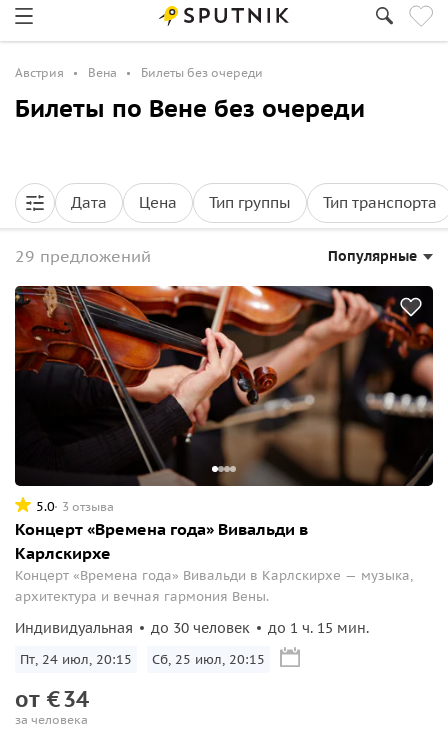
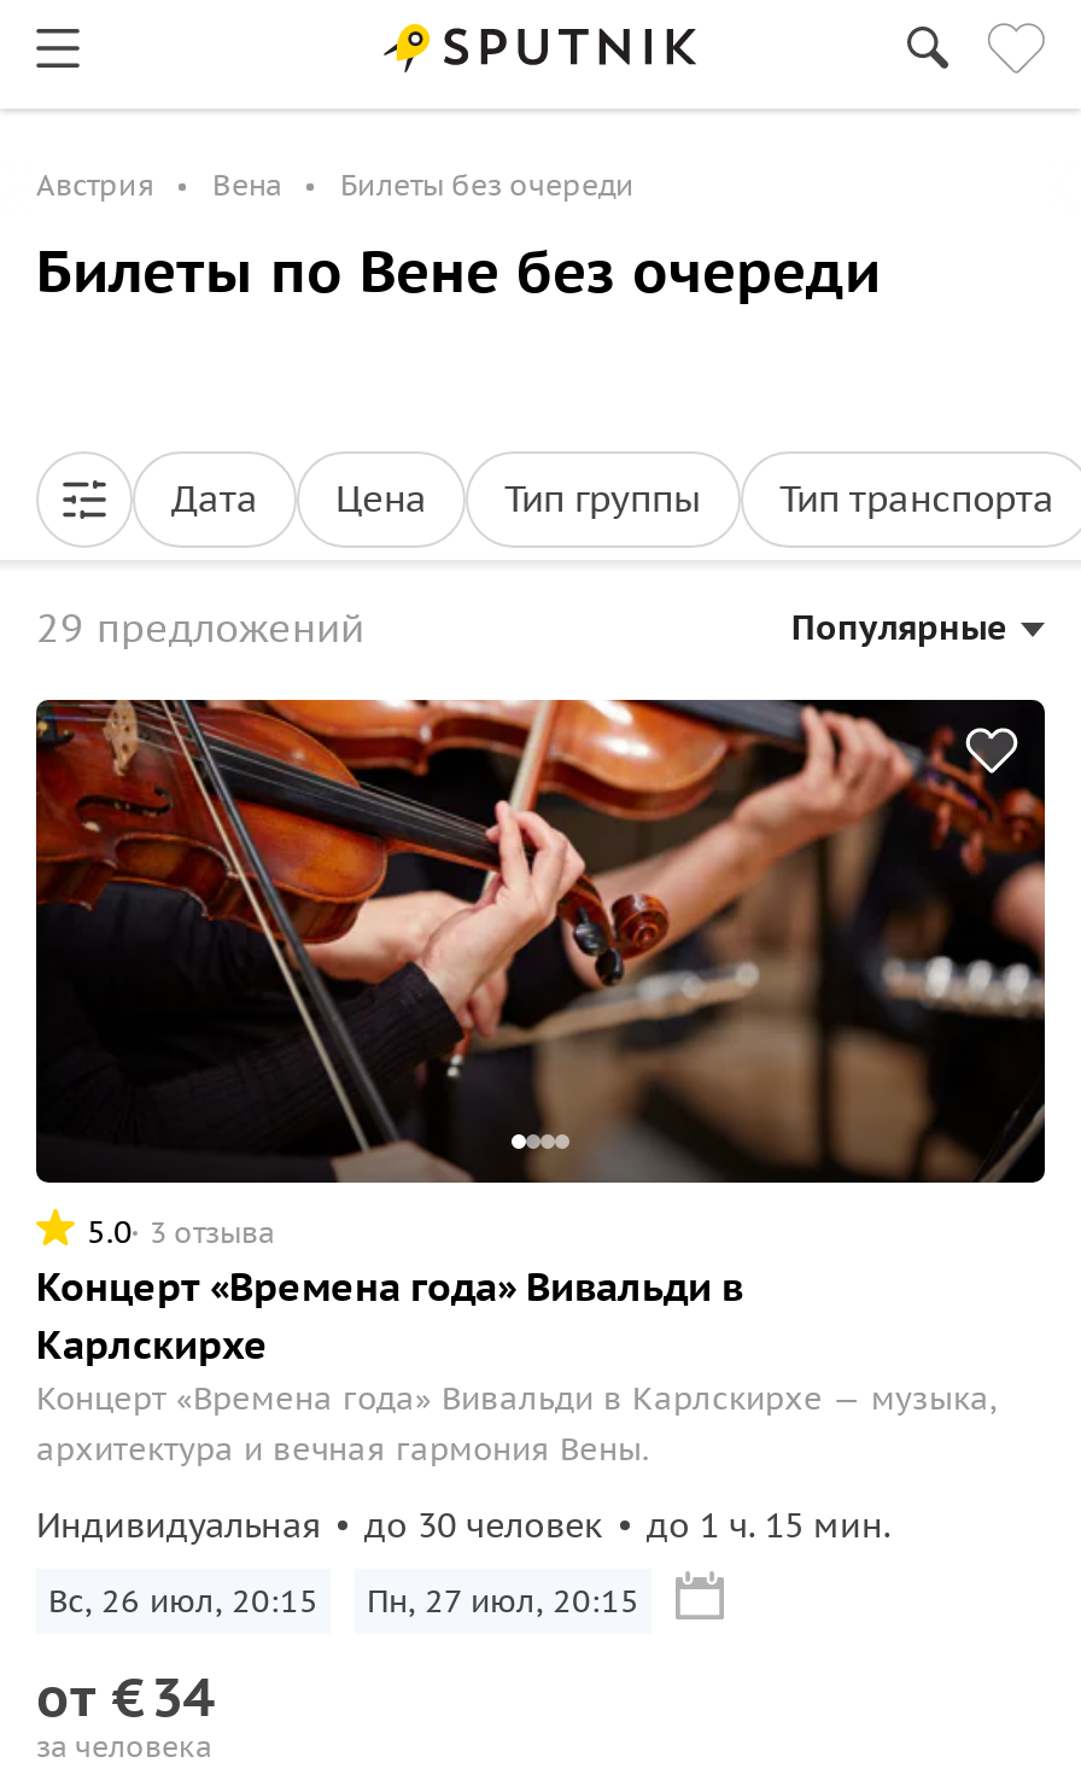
- Пт, 24 июл, 20:15
+ Вс, 26 июл, 20:15

- Сб, 25 июл, 20:15
+ Пн, 27 июл, 20:15
